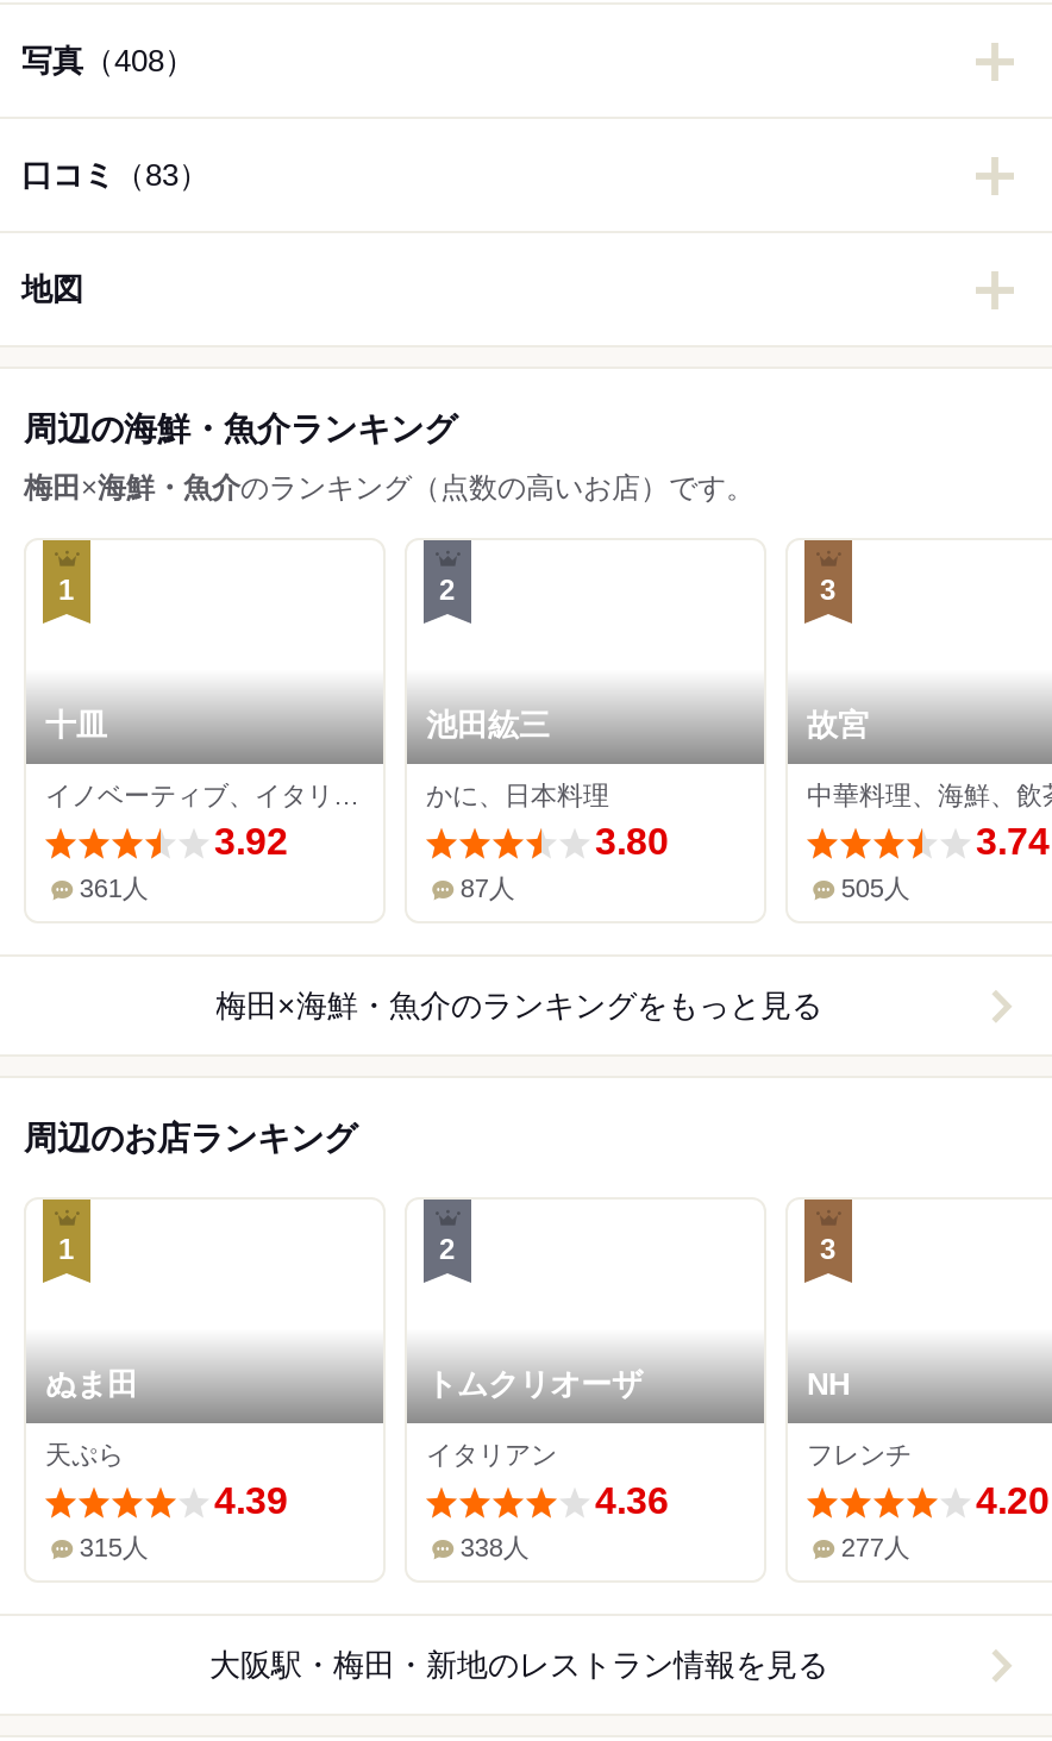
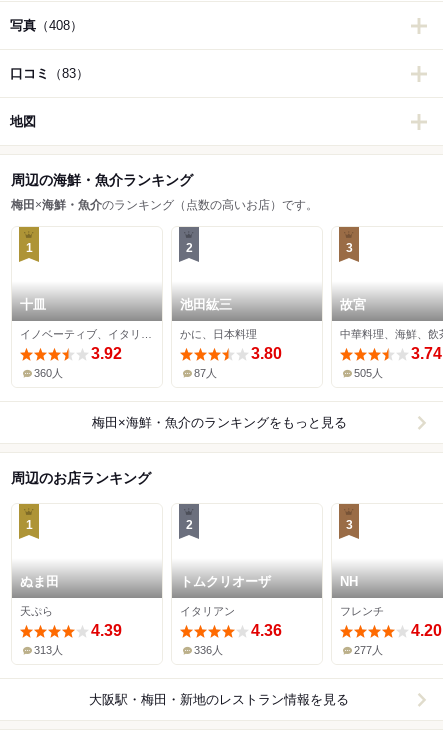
- 361人
+ 360人

- 315人
+ 313人

- 338人
+ 336人
